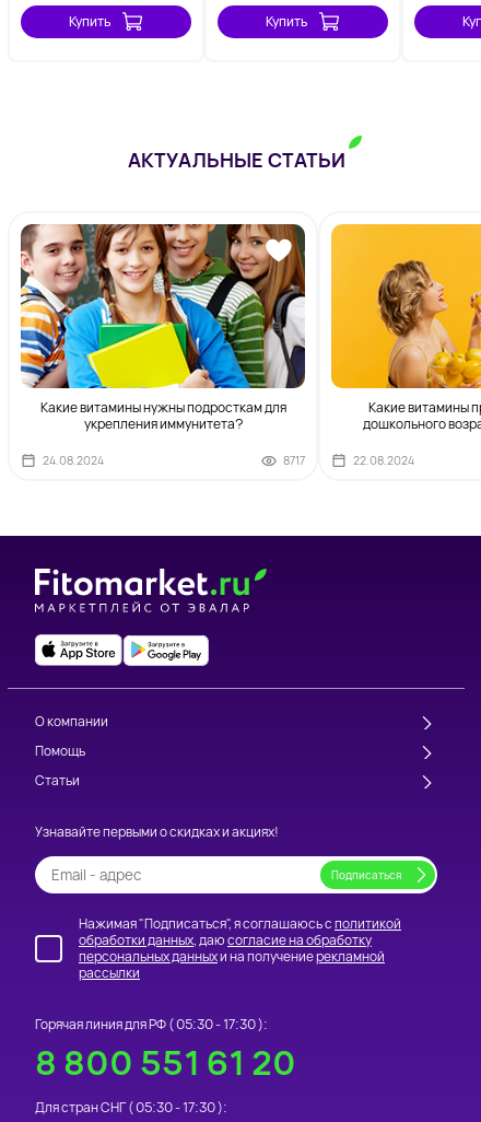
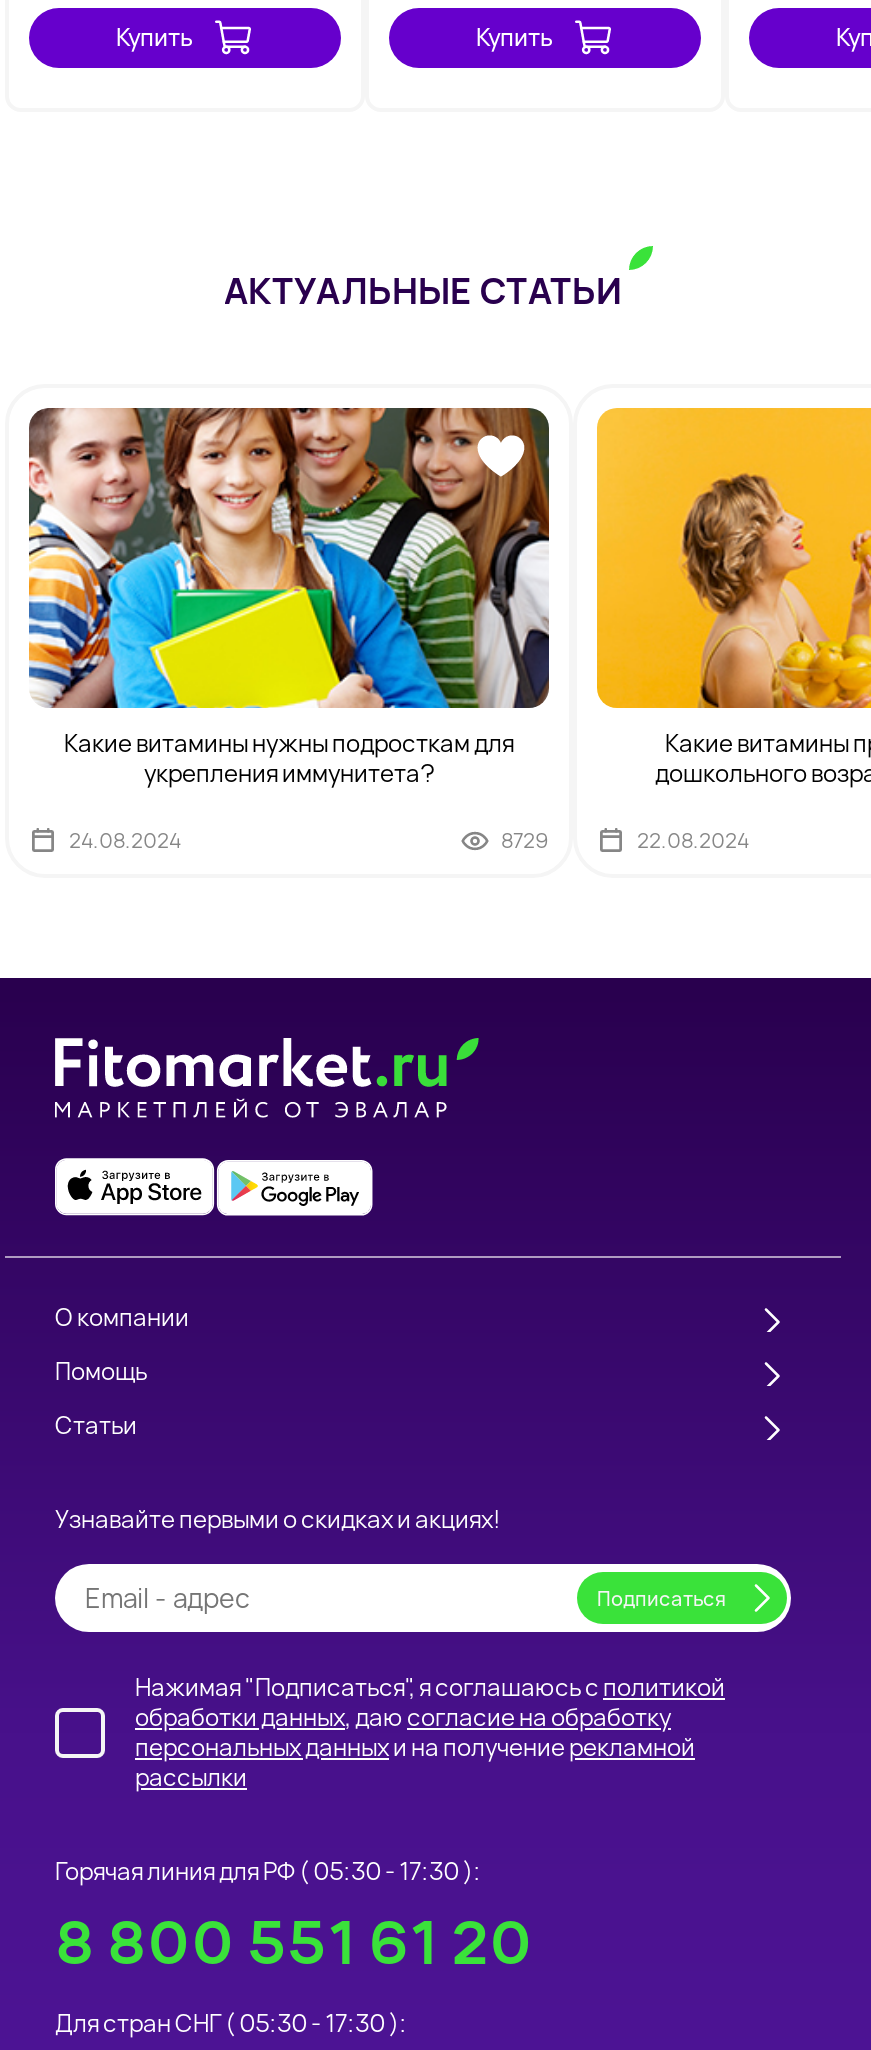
- 8717
+ 8729
